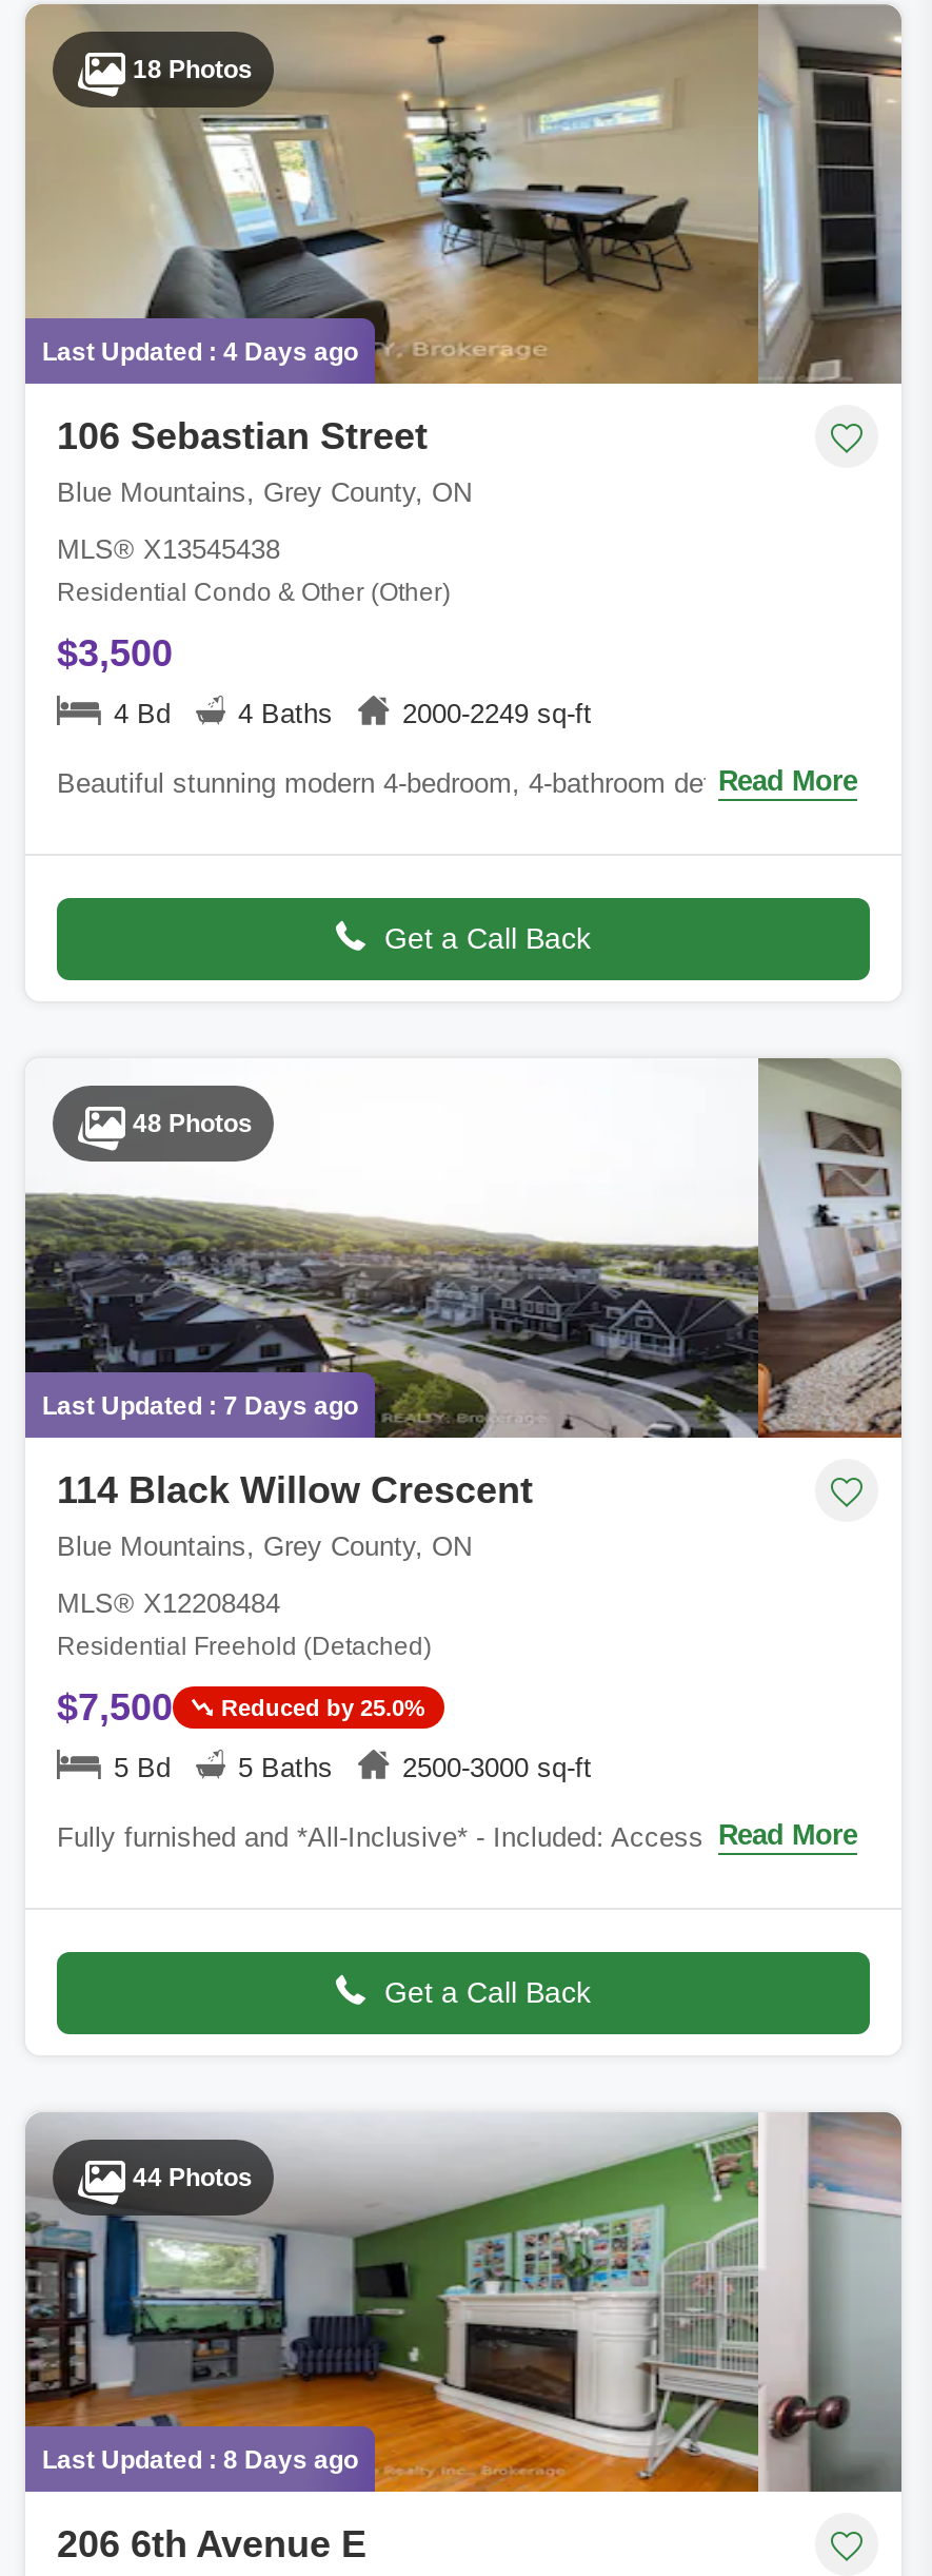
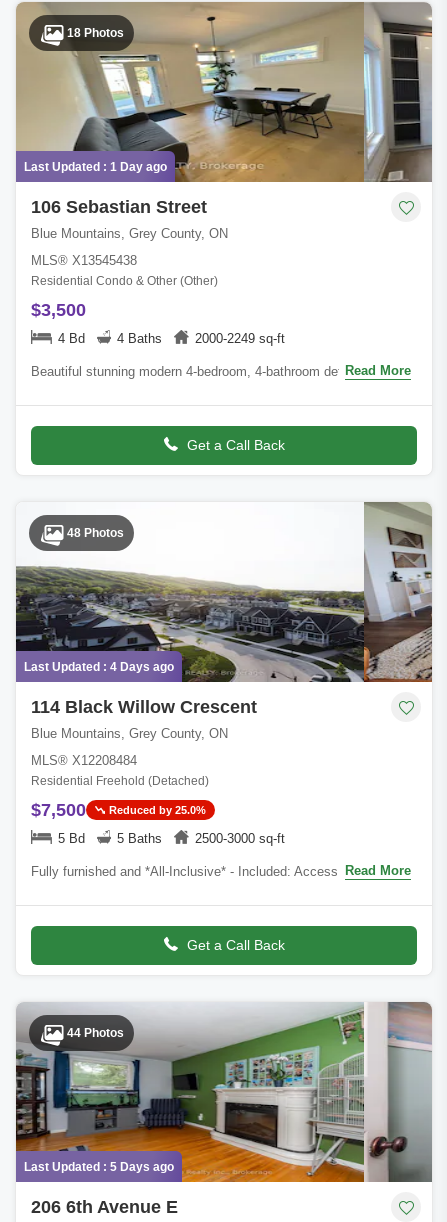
+ Last Updated : 1 Day ago

moved down: Last Updated : 4 Days ago

- Last Updated : 7 Days ago

- Last Updated : 8 Days ago
+ Last Updated : 5 Days ago
